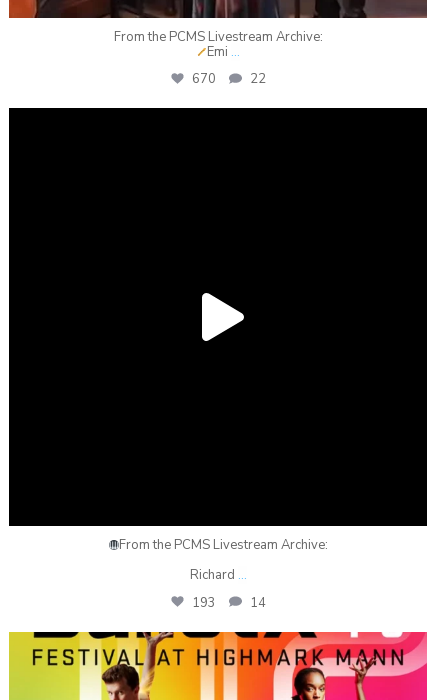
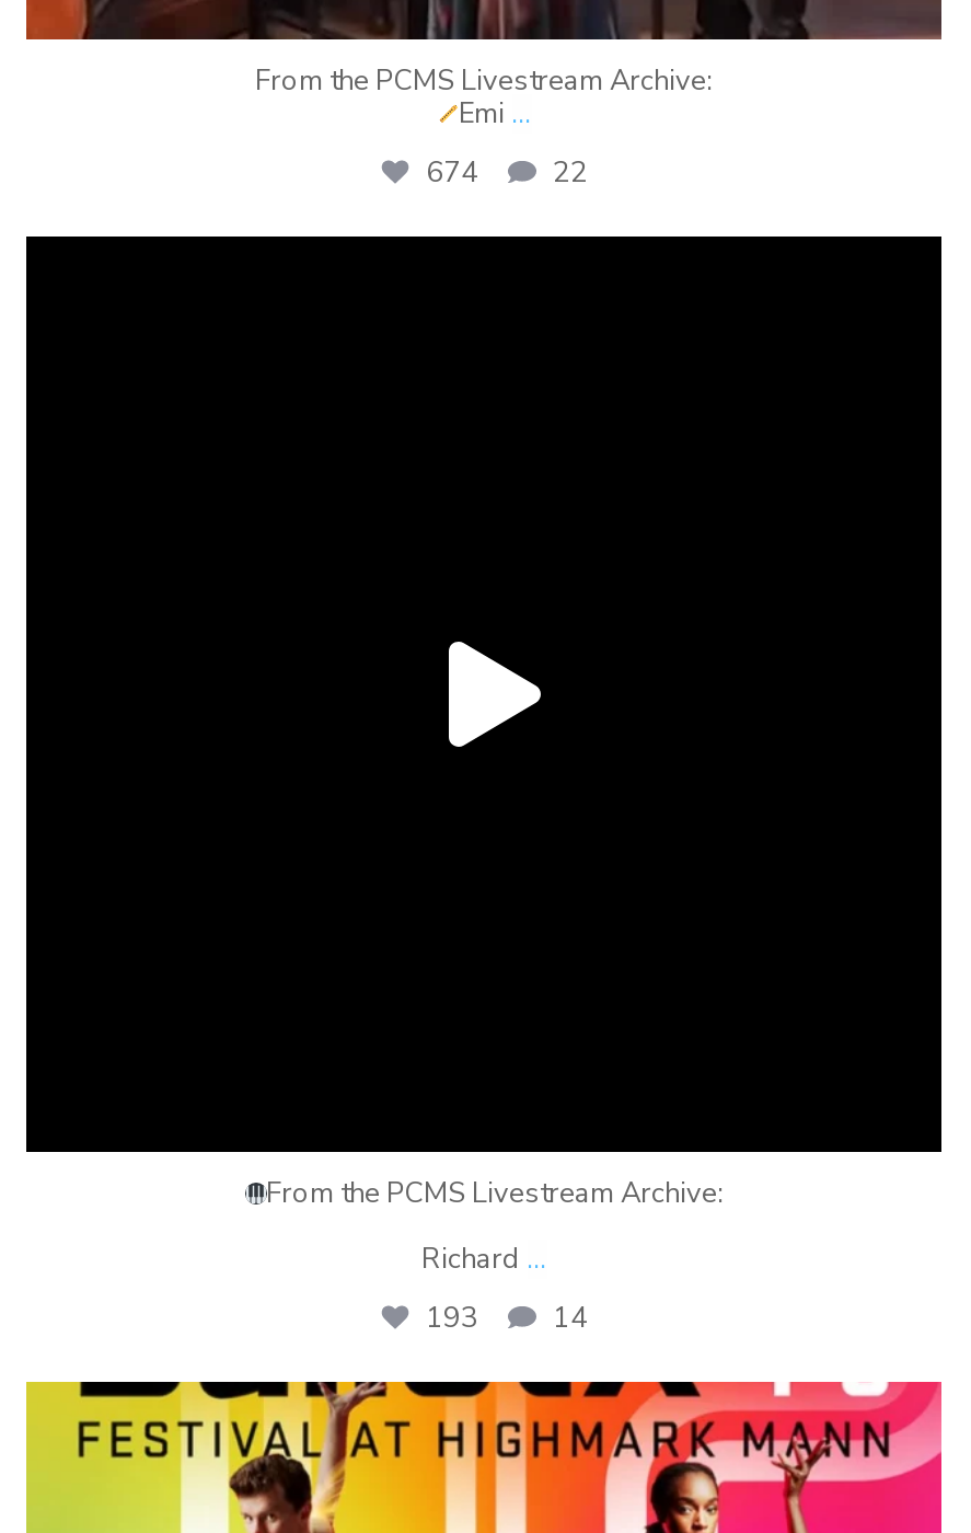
- 670 22
+ 674 22
